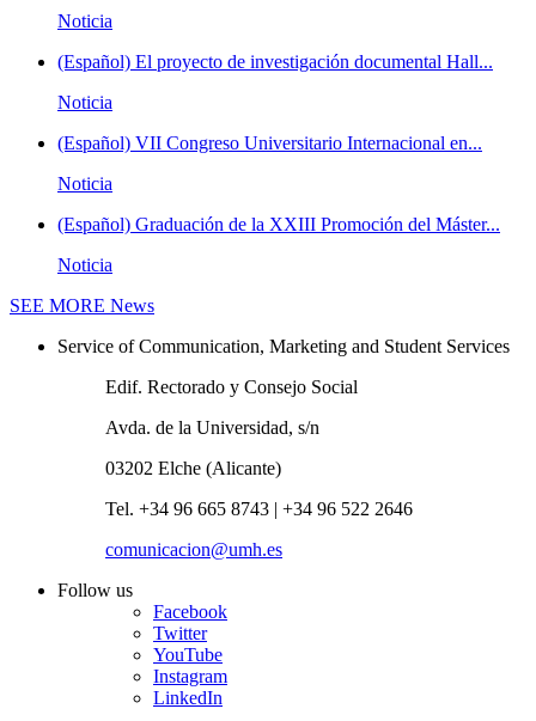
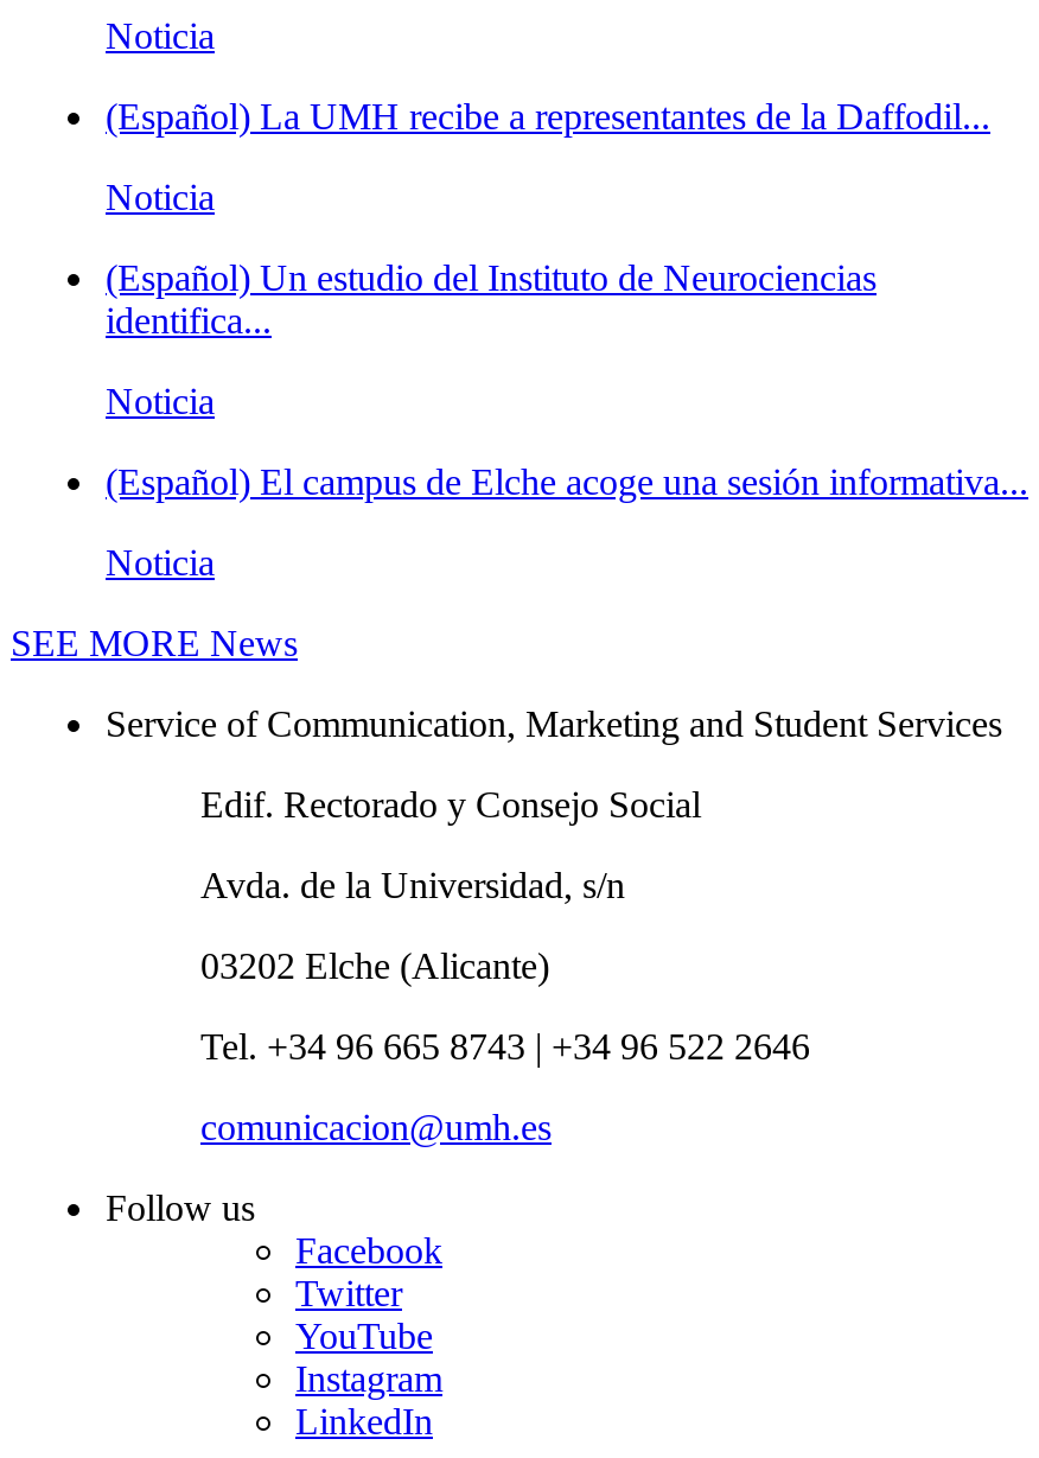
- (Español) El proyecto de investigación documental Hall...
+ (Español) La UMH recibe a representantes de la Daffodil...

- (Español) VII Congreso Universitario Internacional en...
+ (Español) Un estudio del Instituto de Neurociencias
+ identifica...

- (Español) Graduación de la XXIII Promoción del Máster...
+ (Español) El campus de Elche acoge una sesión informativa...
